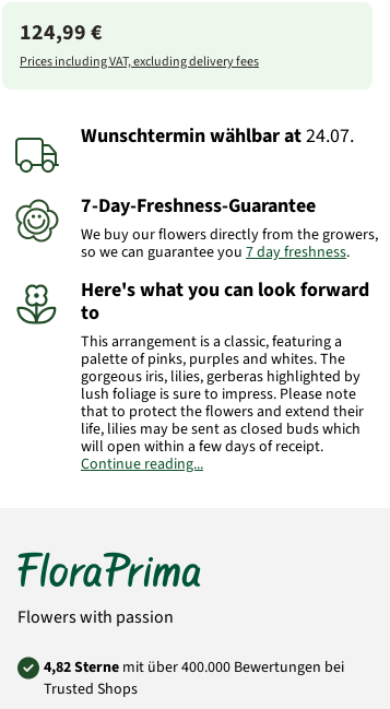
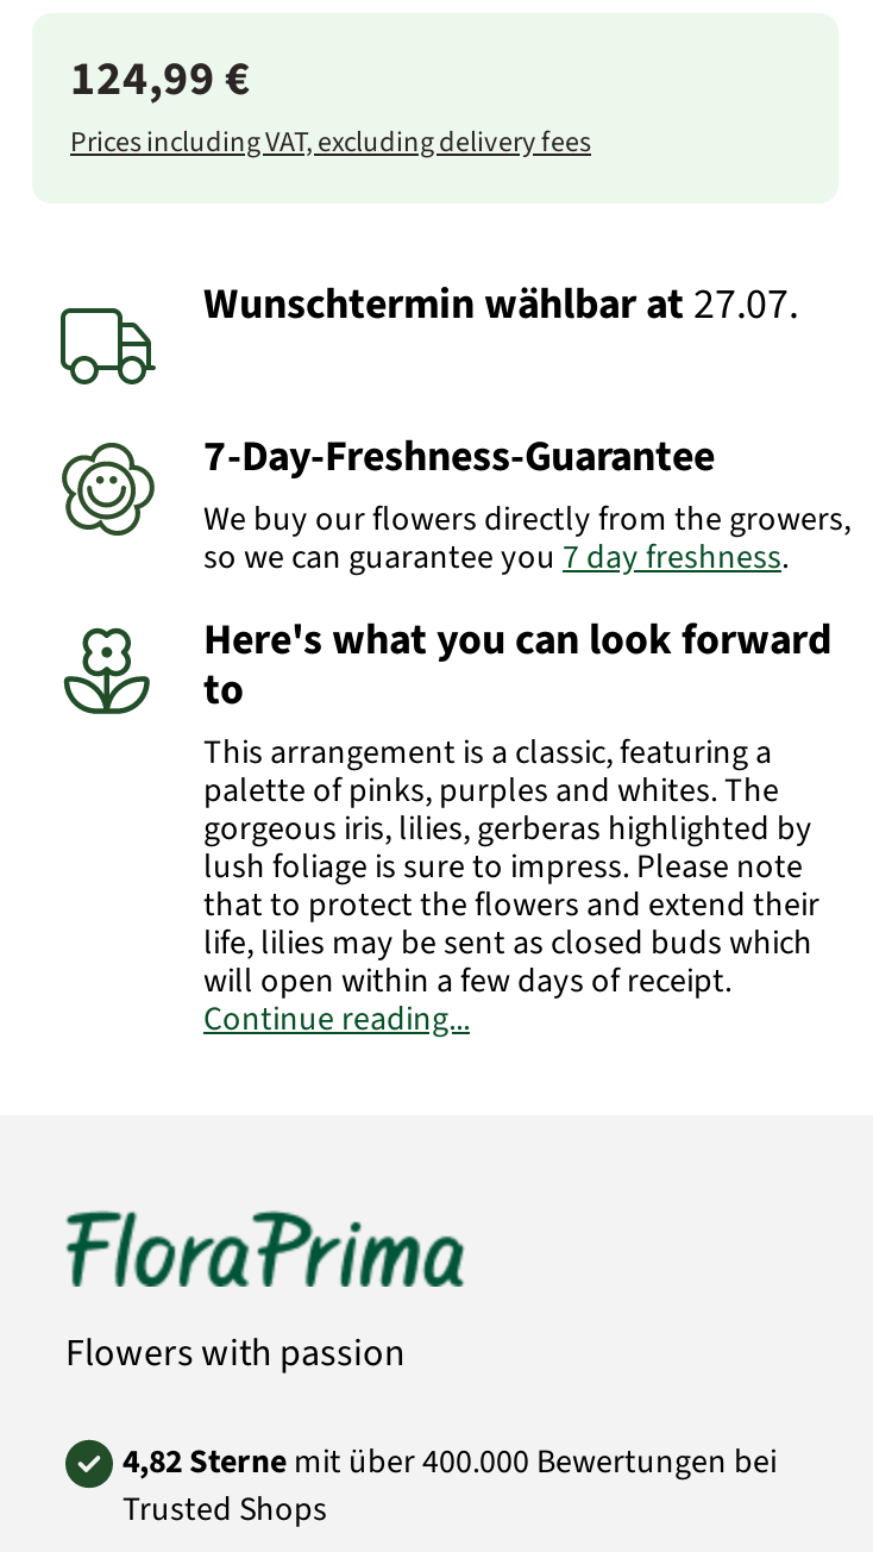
- Wunschtermin wählbar at 24.07.
+ Wunschtermin wählbar at 27.07.
